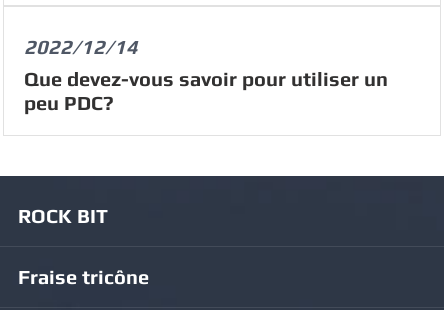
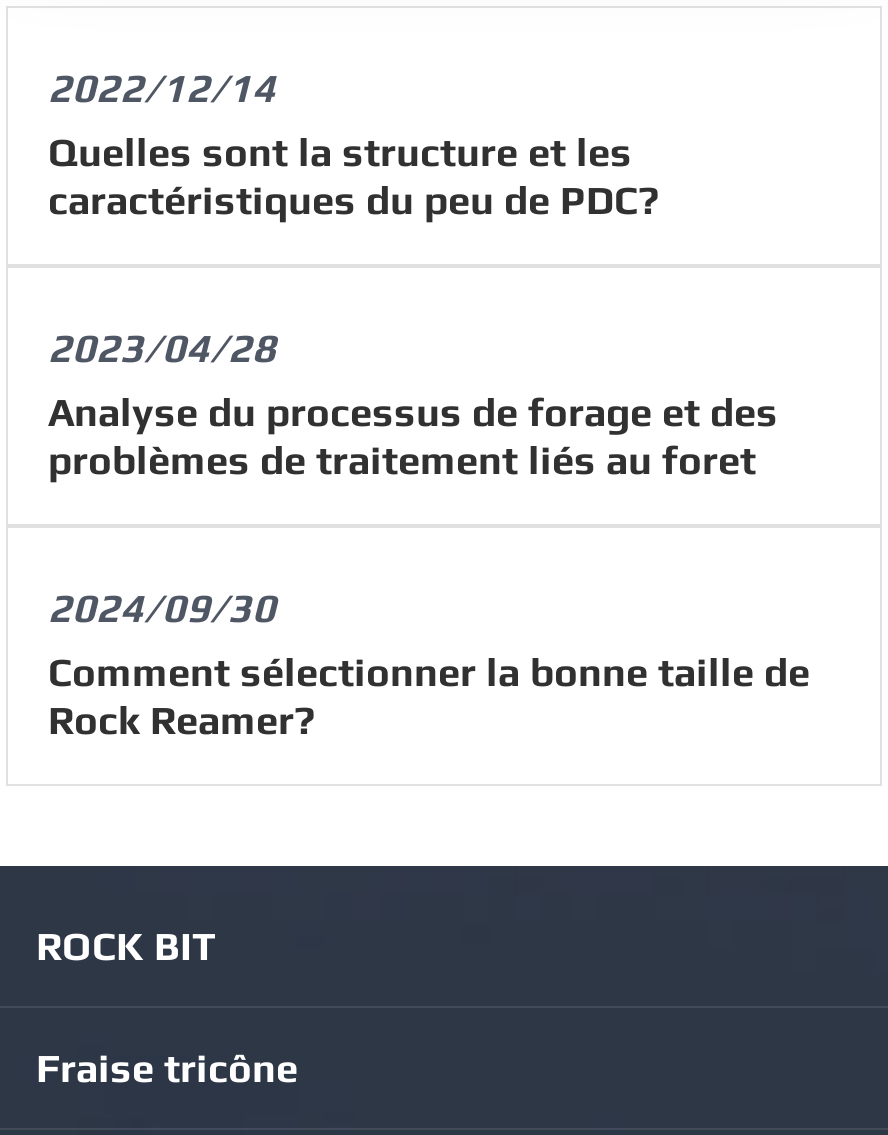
- Que devez-vous savoir pour utiliser un
- peu PDC?
+ Quelles sont la structure et les
+ caractéristiques du peu de PDC?
+ 2023/04/28
+ Analyse du processus de forage et des
+ problèmes de traitement liés au foret
+ 2024/09/30
+ Comment sélectionner la bonne taille de
+ Rock Reamer?
